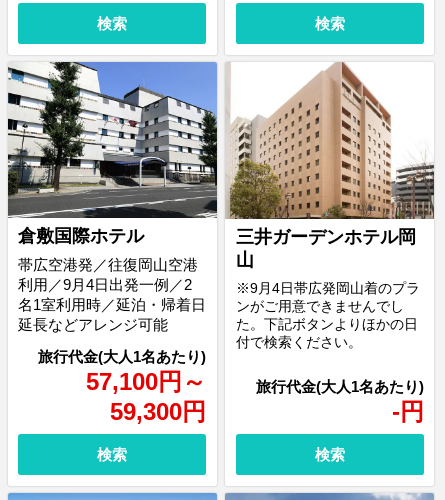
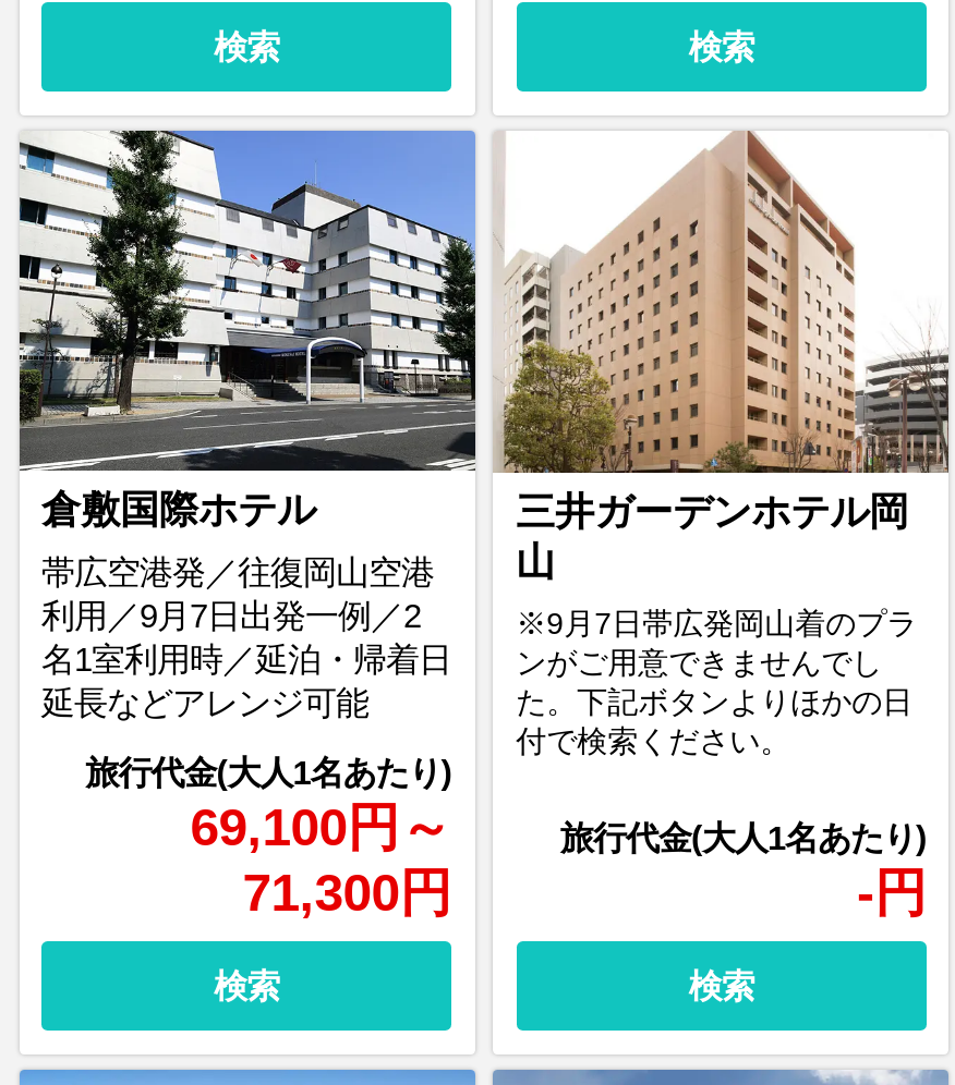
- 利用／9月4日出発一例／2
+ 利用／9月7日出発一例／2

- ※9月4日帯広発岡山着のプラ
+ ※9月7日帯広発岡山着のプラ

- 57,100円～
+ 69,100円～

- 59,300円
+ 71,300円
